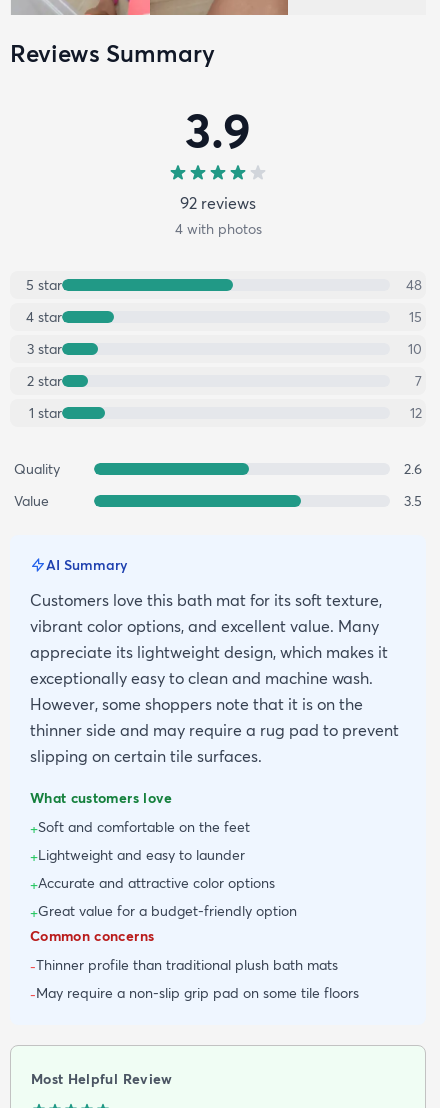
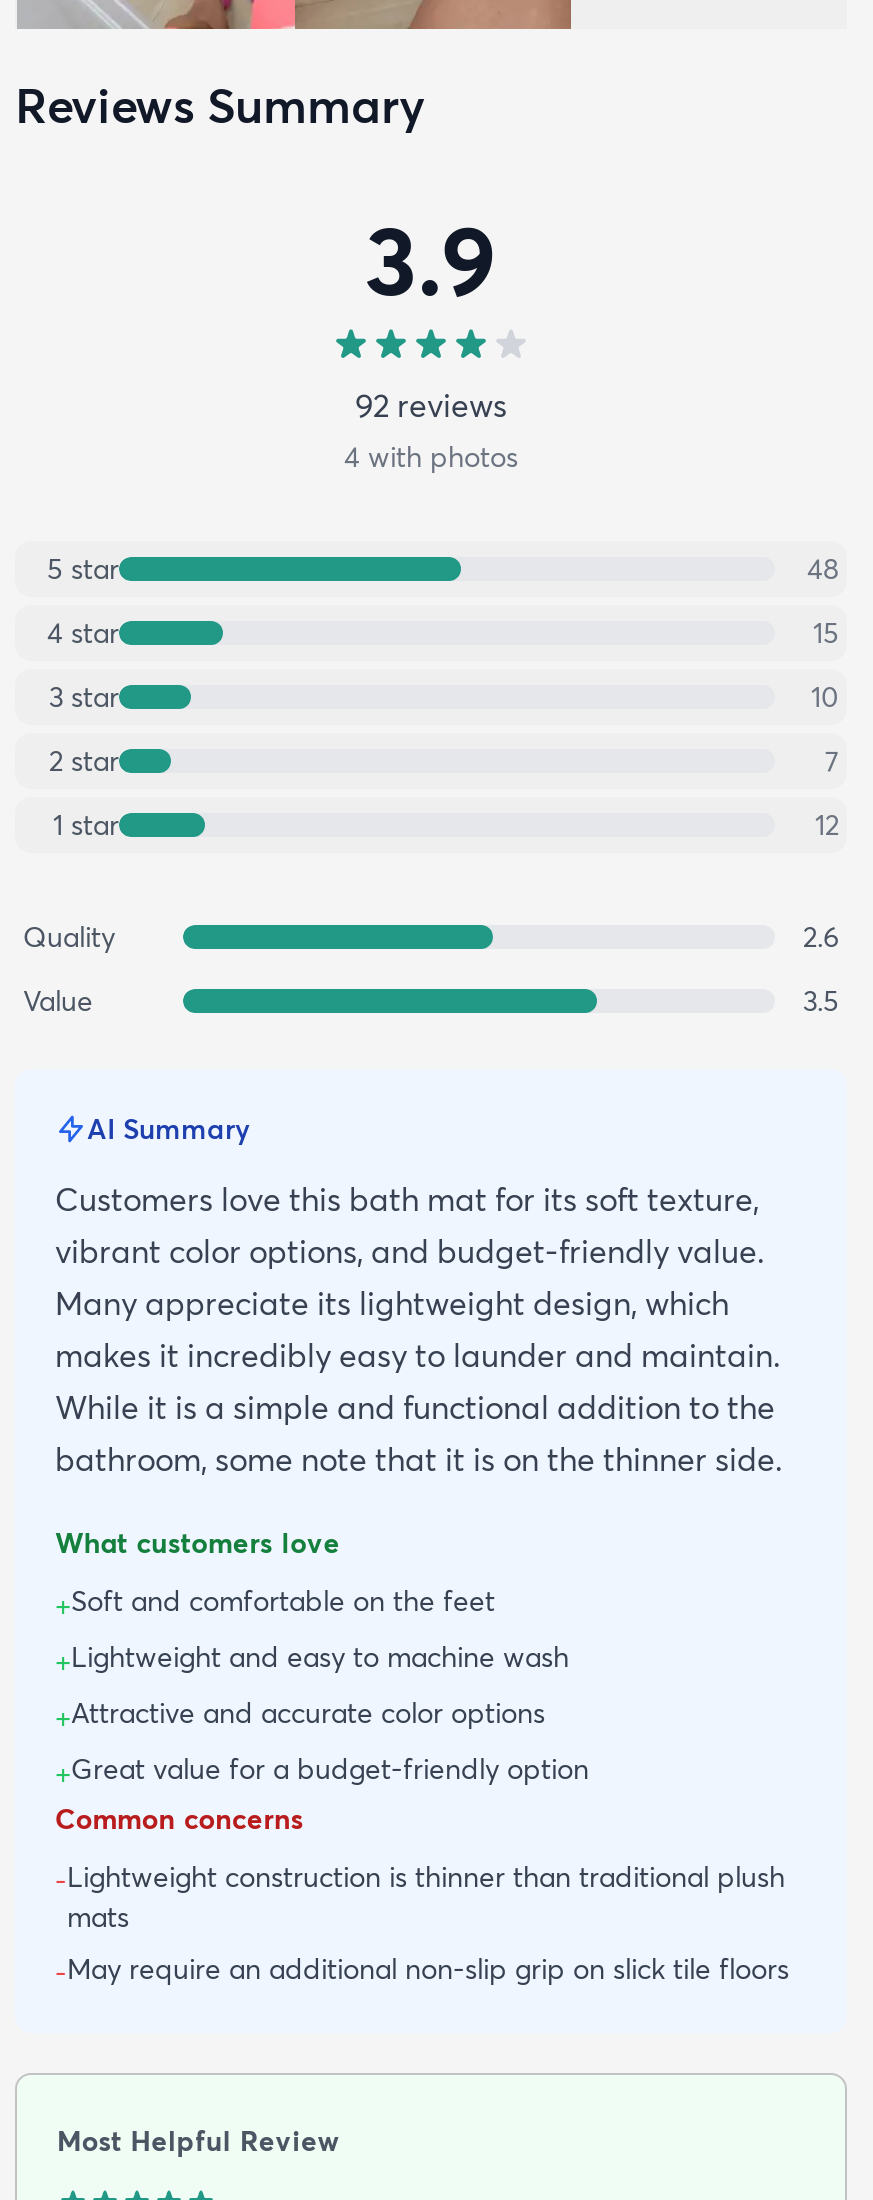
- vibrant color options, and excellent value. Many
- appreciate its lightweight design, which makes it
- exceptionally easy to clean and machine wash.
- However, some shoppers note that it is on the
- thinner side and may require a rug pad to prevent
- slipping on certain tile surfaces.
+ vibrant color options, and budget-friendly value.
+ Many appreciate its lightweight design, which
+ makes it incredibly easy to launder and maintain.
+ While it is a simple and functional addition to the
+ bathroom, some note that it is on the thinner side.

moved up: What customers love | +Soft and comfortable on the feet

- +Lightweight and easy to launder
- +Accurate and attractive color options
+ +Lightweight and easy to machine wash
+ +Attractive and accurate color options

moved up: +Great value for a budget-friendly option | Common concerns

- -Thinner profile than traditional plush bath mats
- -May require a non-slip grip pad on some tile floors
+ -Lightweight construction is thinner than traditional plush
+ mats
+ -May require an additional non-slip grip on slick tile floors
